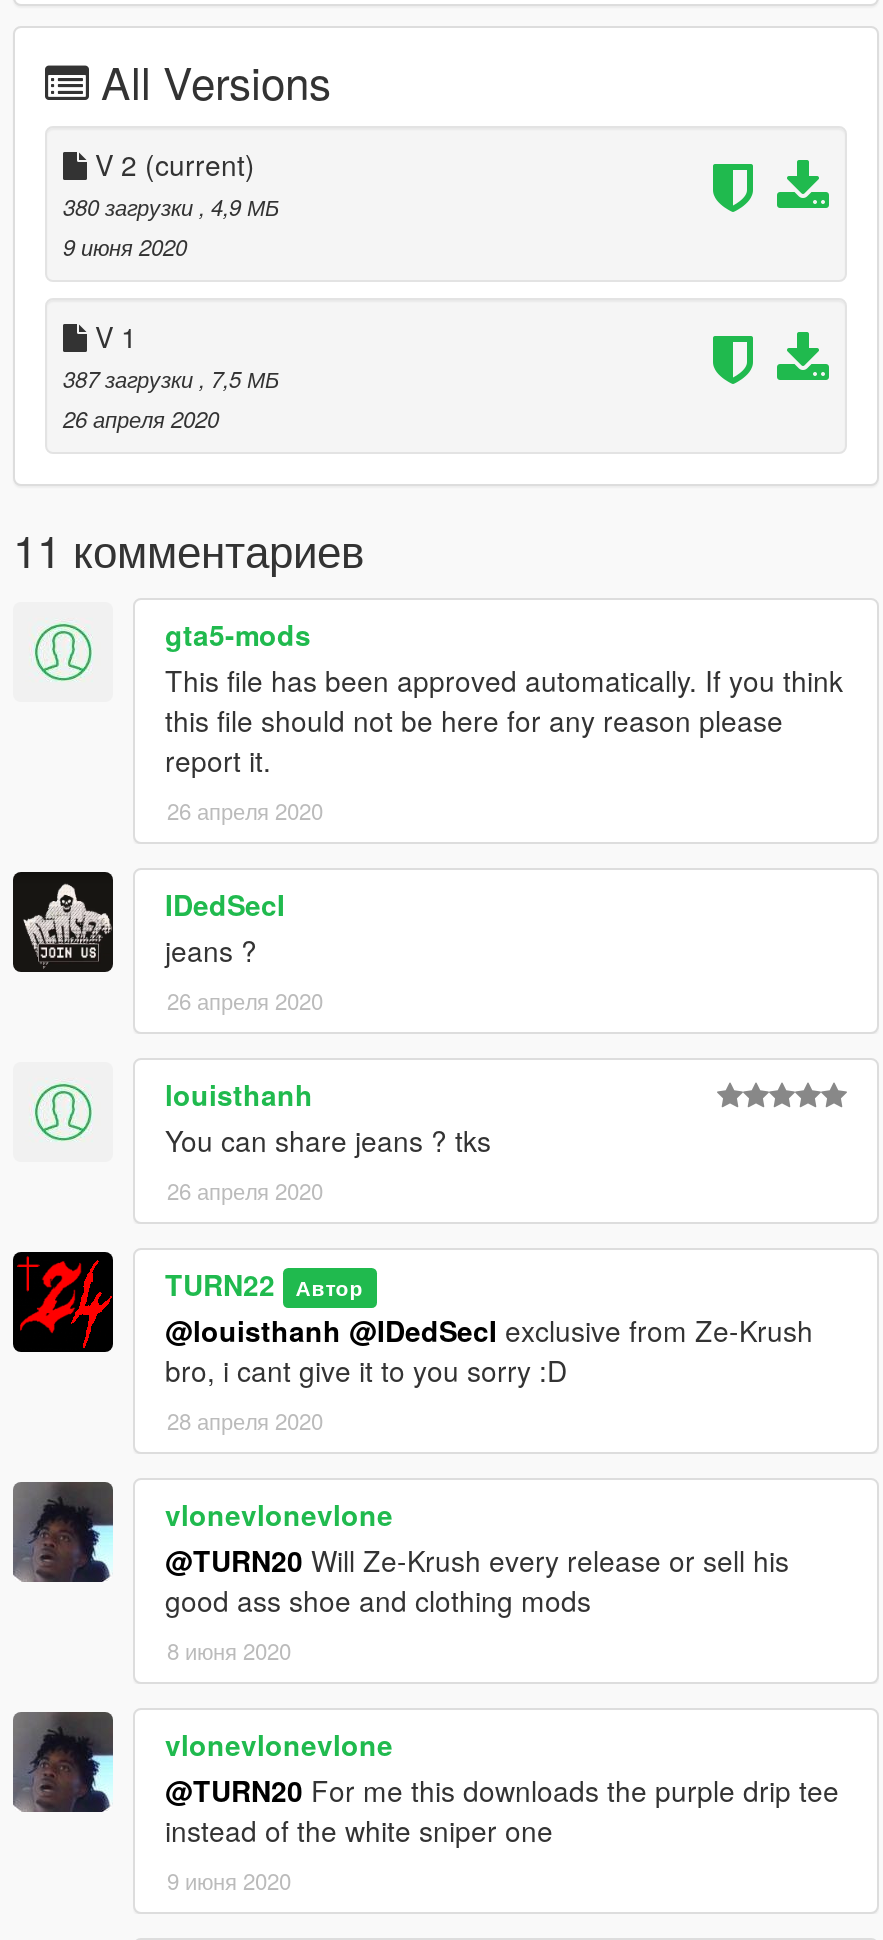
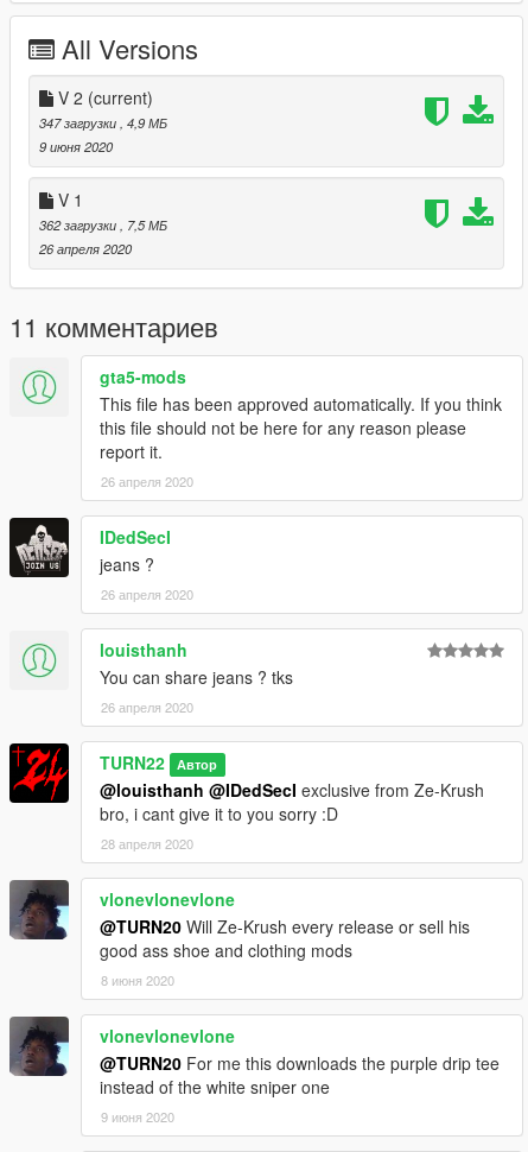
- 380 загрузки, 4,9 МБ
+ 347 загрузки, 4,9 МБ

- 387 загрузки, 7,5 МБ
+ 362 загрузки, 7,5 МБ
